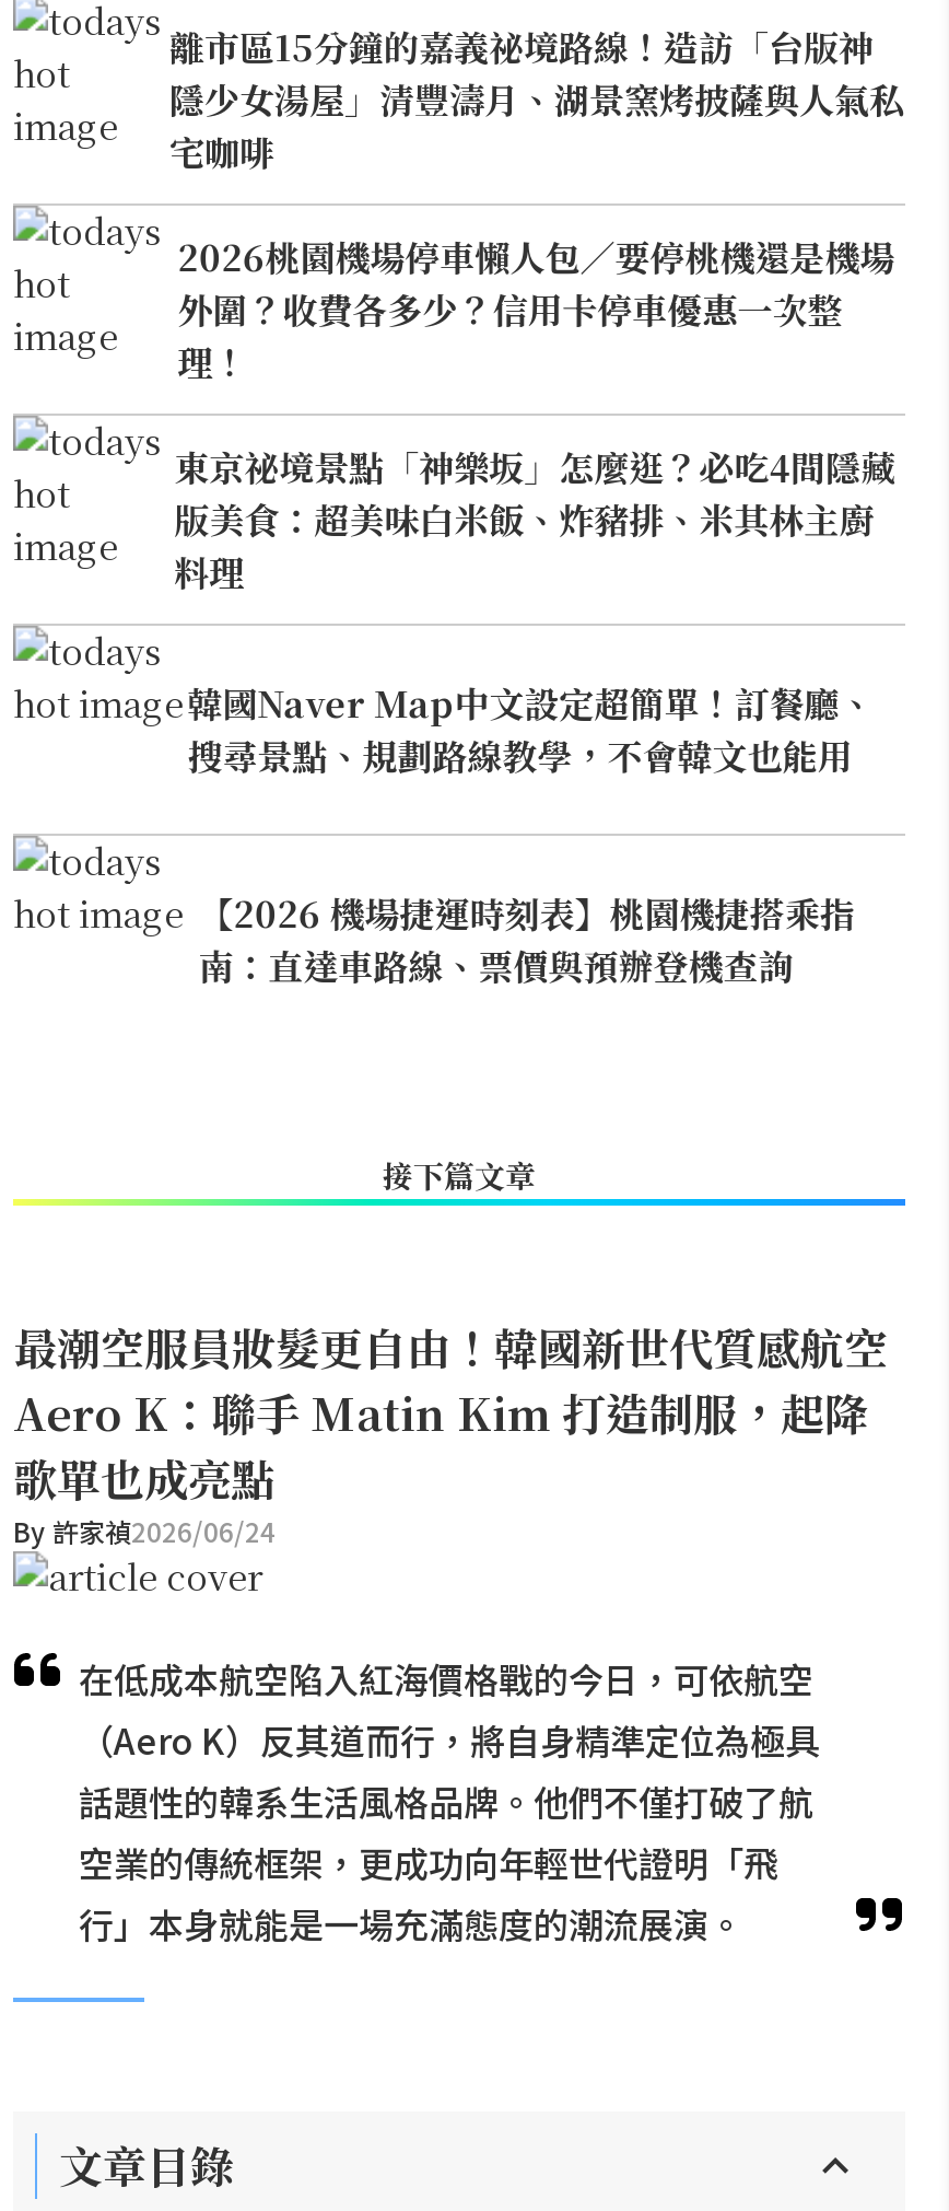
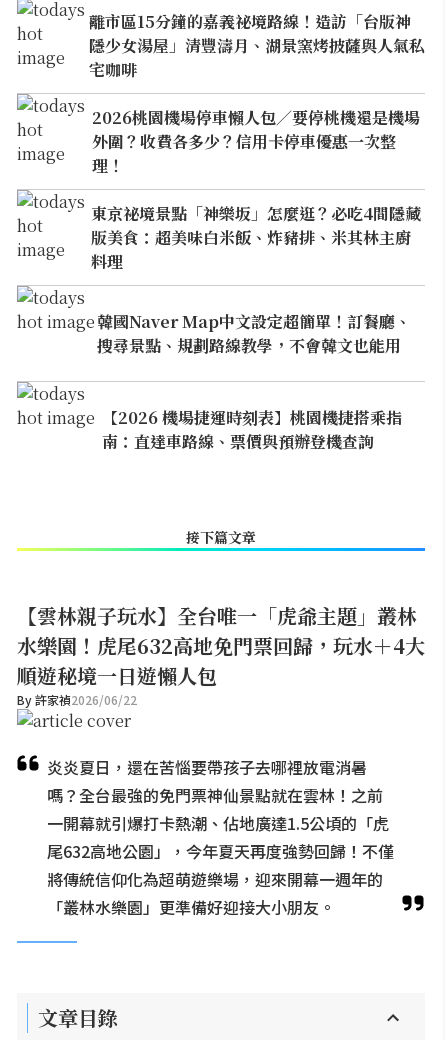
- 最潮空服員妝髮更自由！韓國新世代質感航空
- Aero K：聯手 Matin Kim 打造制服，起降
- 歌單也成亮點
- By 許家禎2026/06/24
+ 【雲林親子玩水】全台唯一「虎爺主題」叢林
+ 水樂園！虎尾632高地免門票回歸，玩水＋4大
+ 順遊秘境一日遊懶人包
+ By 許家禎2026/06/22

- 在低成本航空陷入紅海價格戰的今日，可依航空
- （Aero K）反其道而行，將自身精準定位為極具
- 話題性的韓系生活風格品牌。他們不僅打破了航
- 空業的傳統框架，更成功向年輕世代證明「飛
- 行」本身就能是一場充滿態度的潮流展演。
+ 炎炎夏日，還在苦惱要帶孩子去哪裡放電消暑
+ 嗎？全台最強的免門票神仙景點就在雲林！之前
+ 一開幕就引爆打卡熱潮、佔地廣達1.5公頃的「虎
+ 尾632高地公園」，今年夏天再度強勢回歸！不僅
+ 將傳統信仰化為超萌遊樂場，迎來開幕一週年的
+ 「叢林水樂園」更準備好迎接大小朋友。
